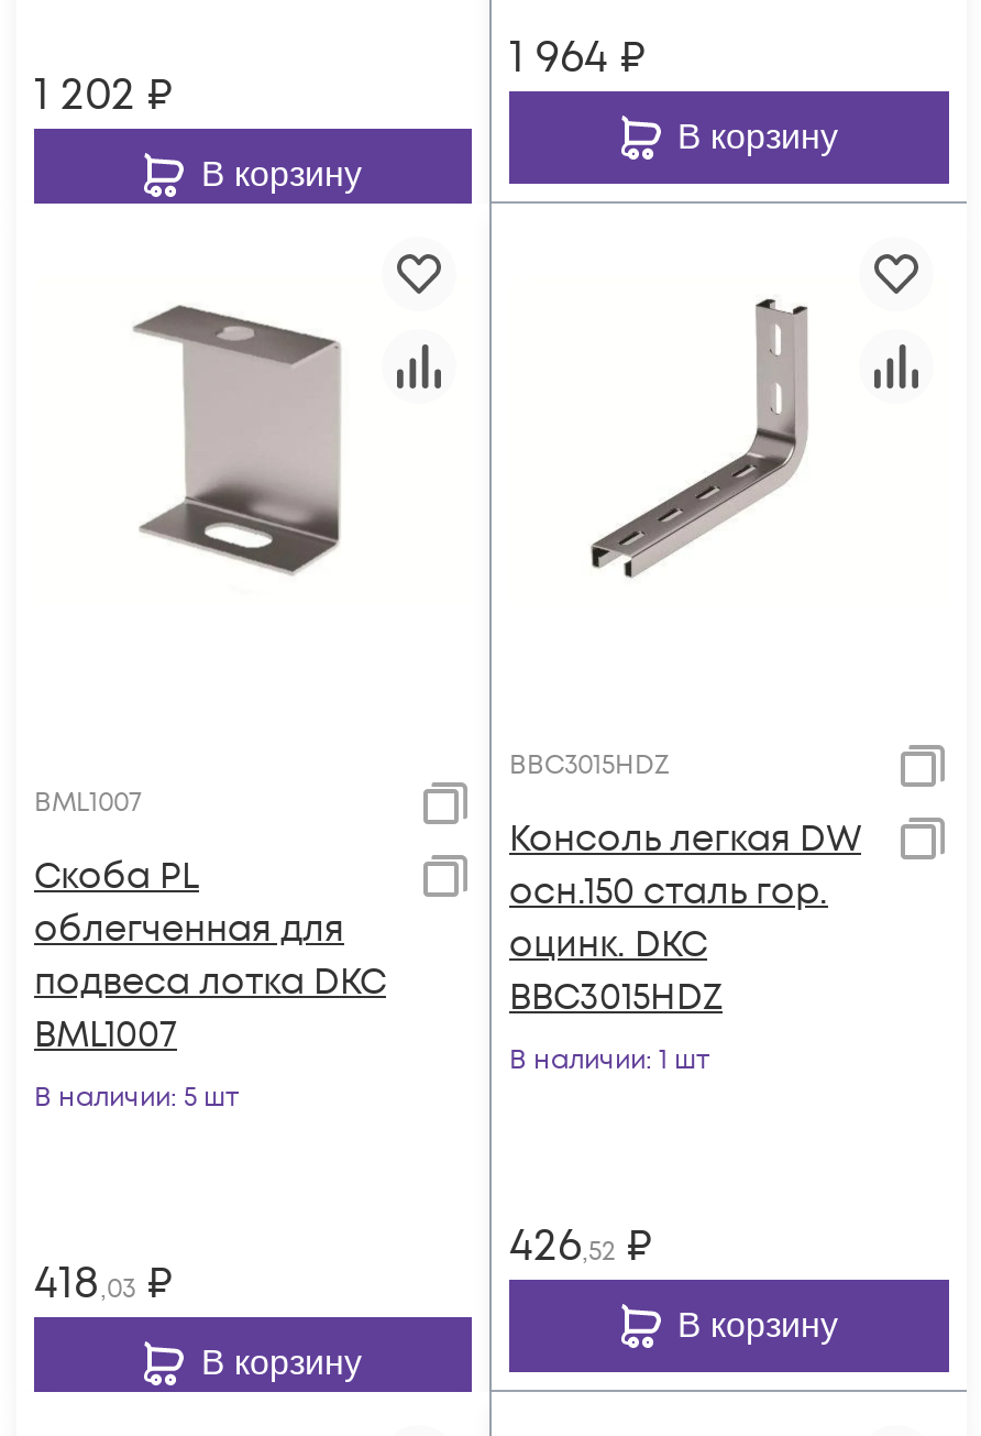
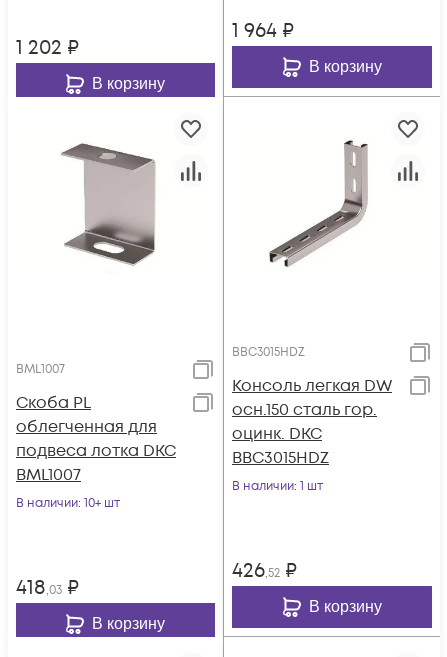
- В наличии: 5 шт
+ В наличии: 10+ шт
